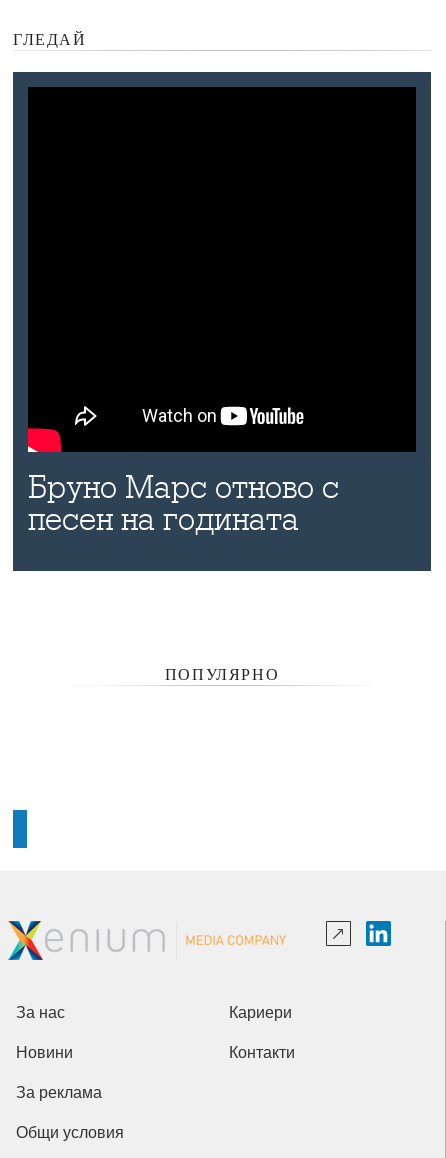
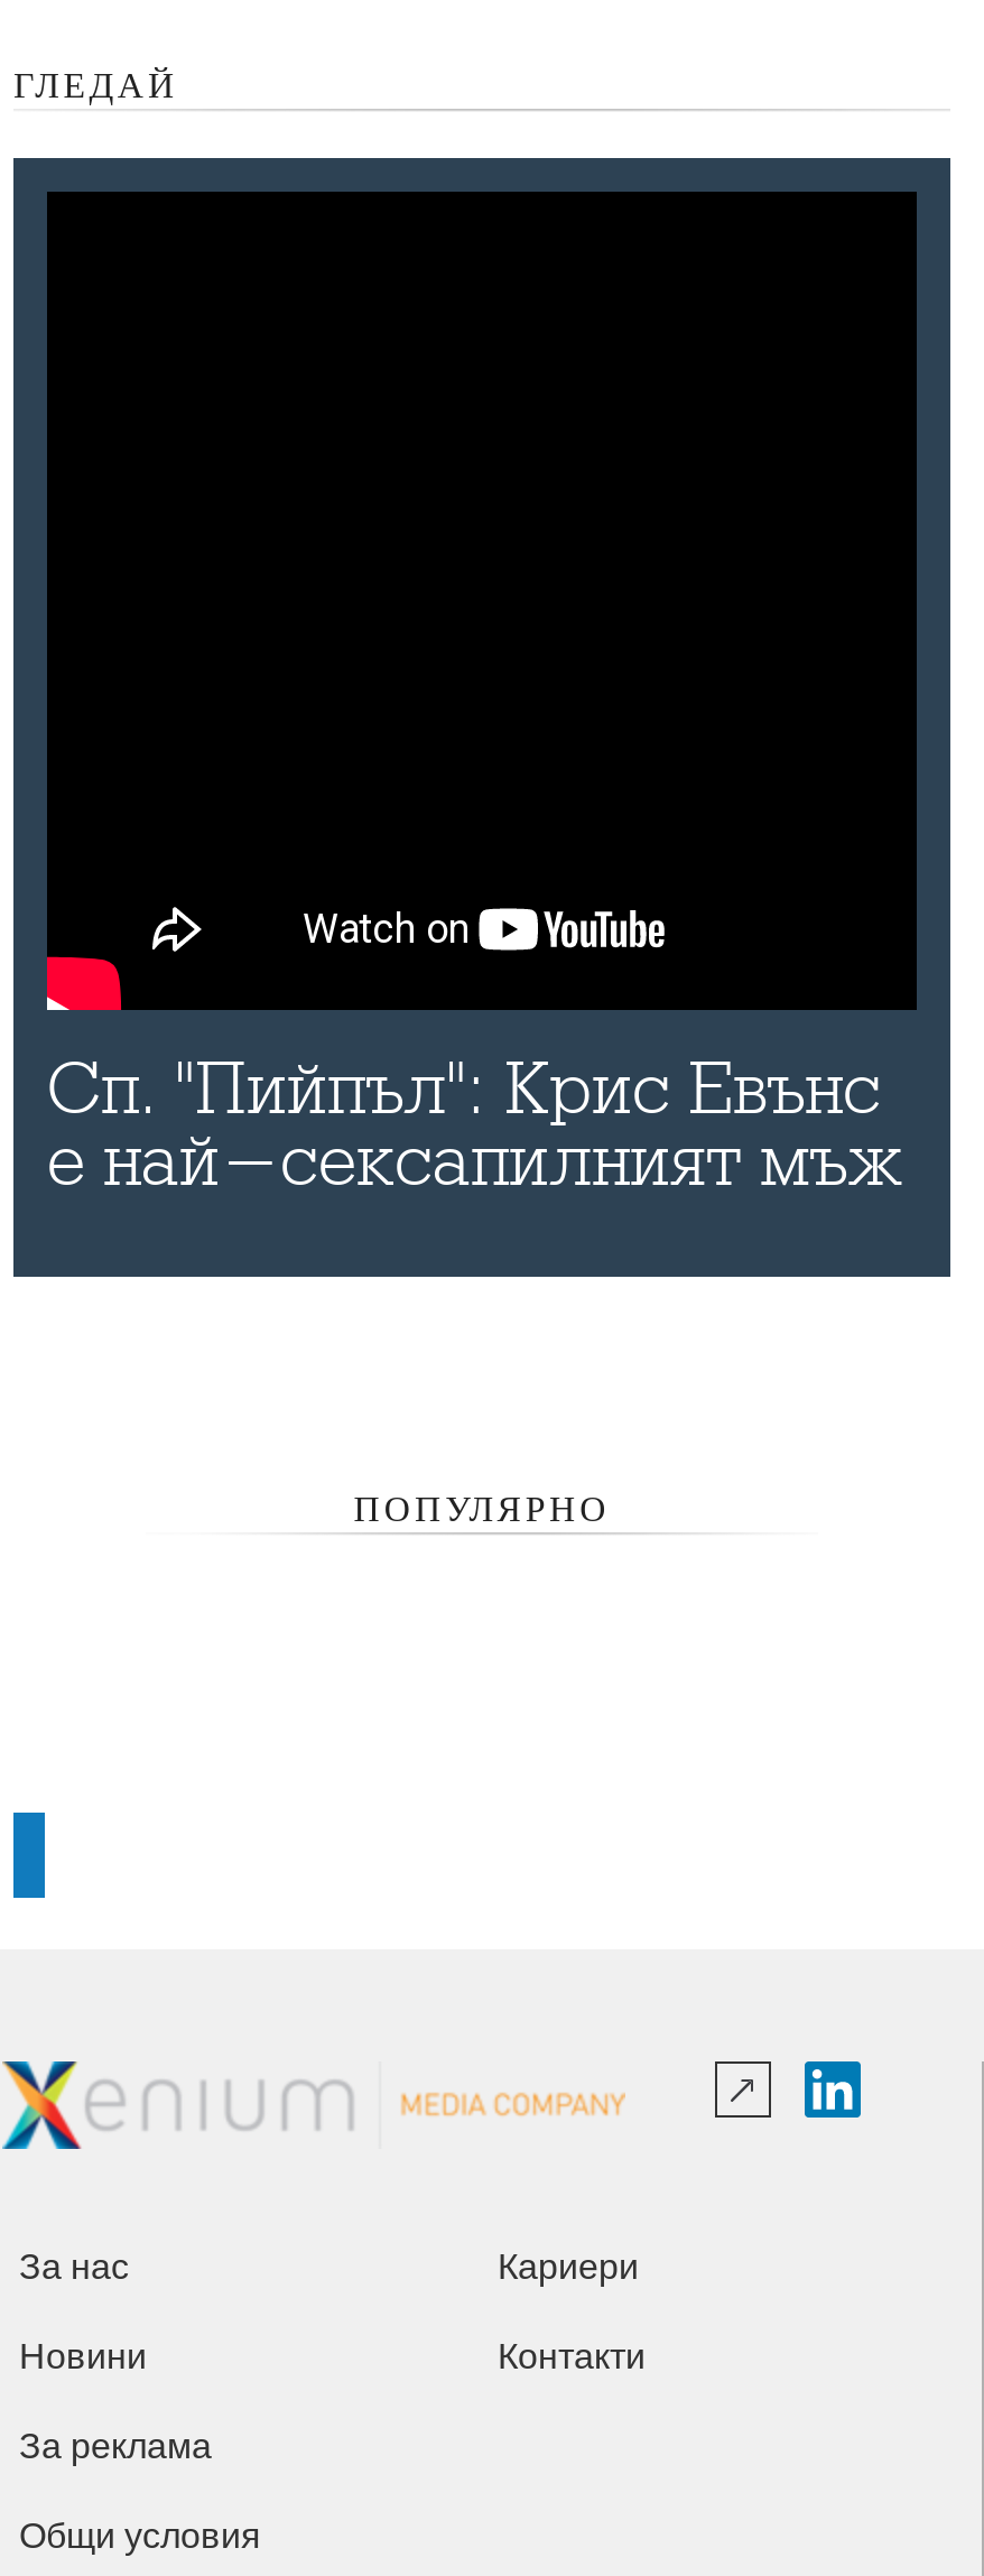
- Бруно Марс отново с
- песен на годината
+ Сп. "Пийпъл": Крис Евънс
+ е най-сексапилният мъж
